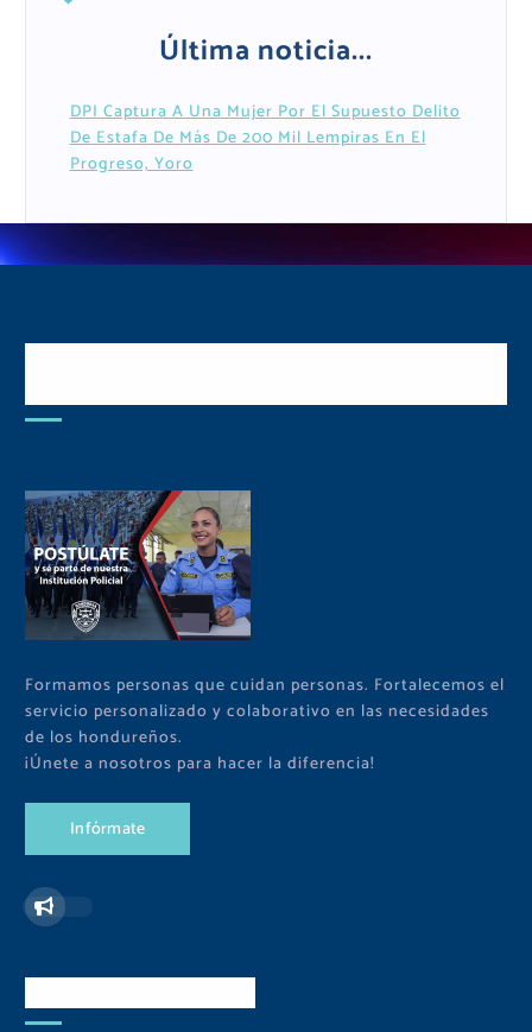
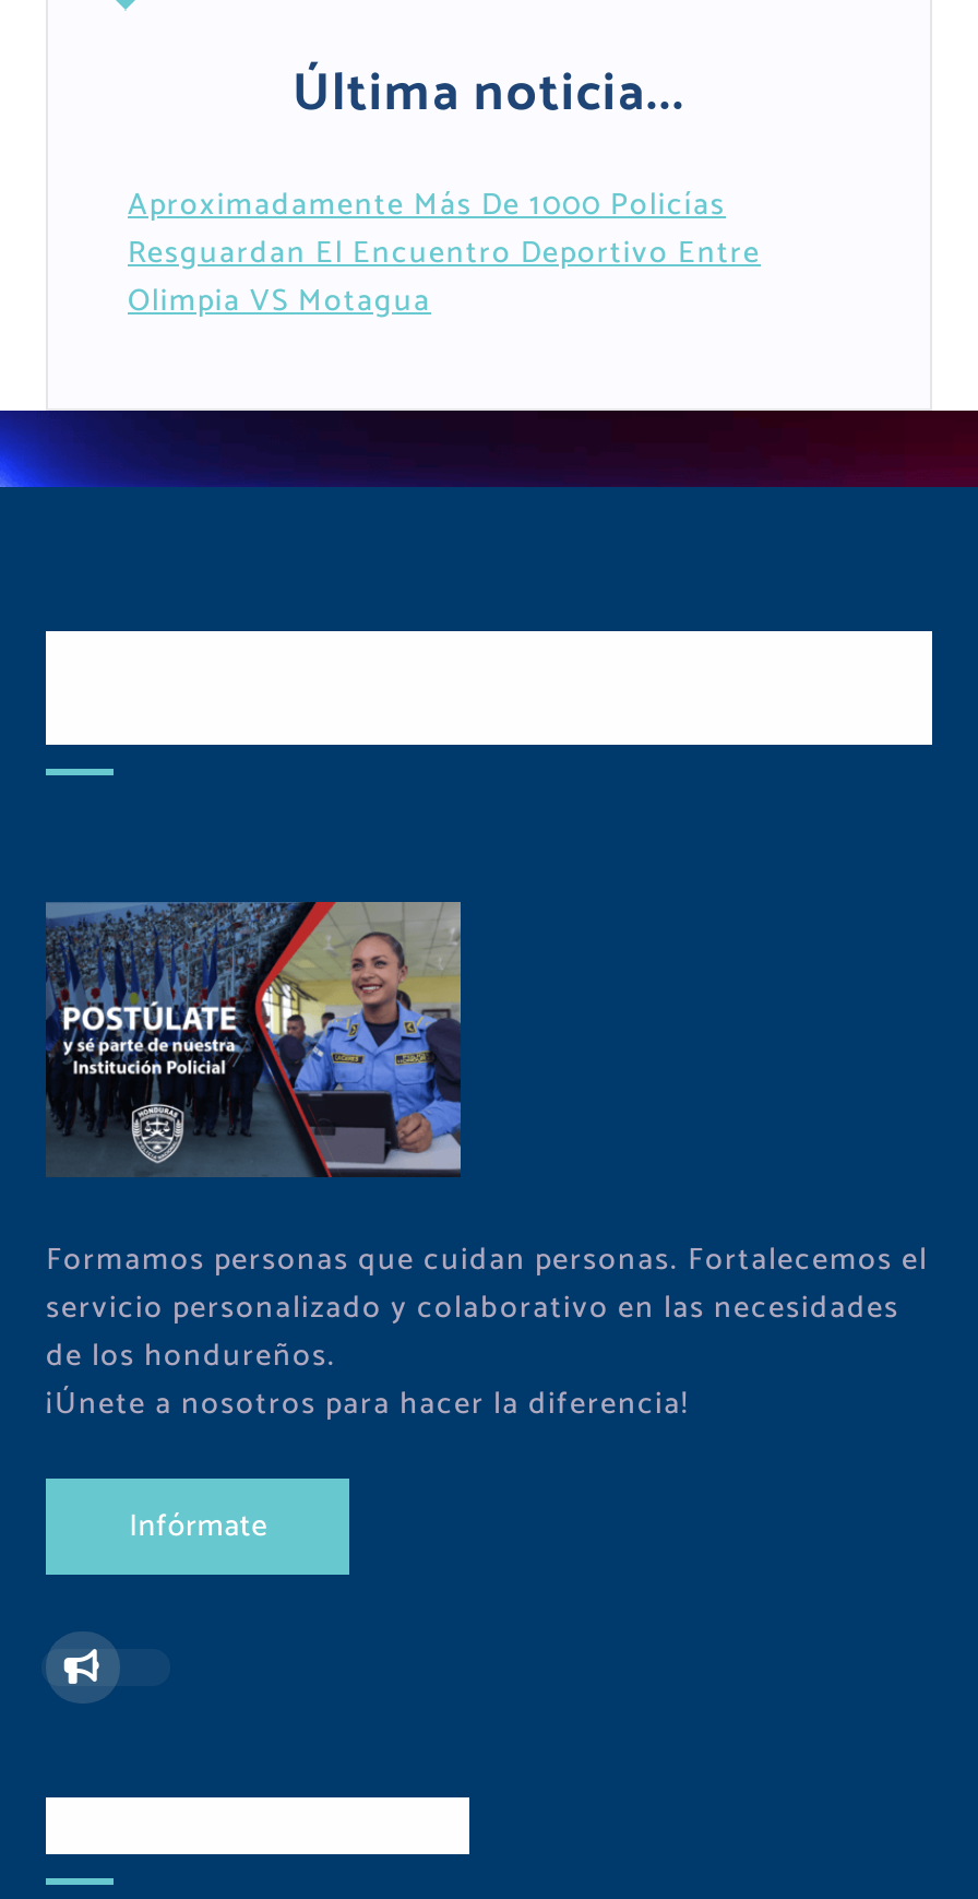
- DPI Captura A Una Mujer Por El Supuesto Delito
- De Estafa De Más De 200 Mil Lempiras En El
- Progreso, Yoro
+ Aproximadamente Más De 1000 Policías
+ Resguardan El Encuentro Deportivo Entre
+ Olimpia VS Motagua
